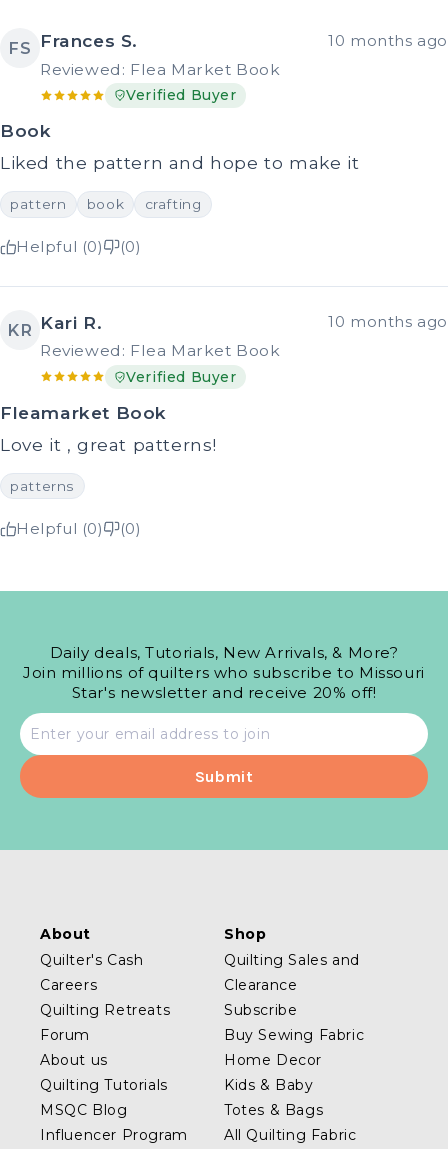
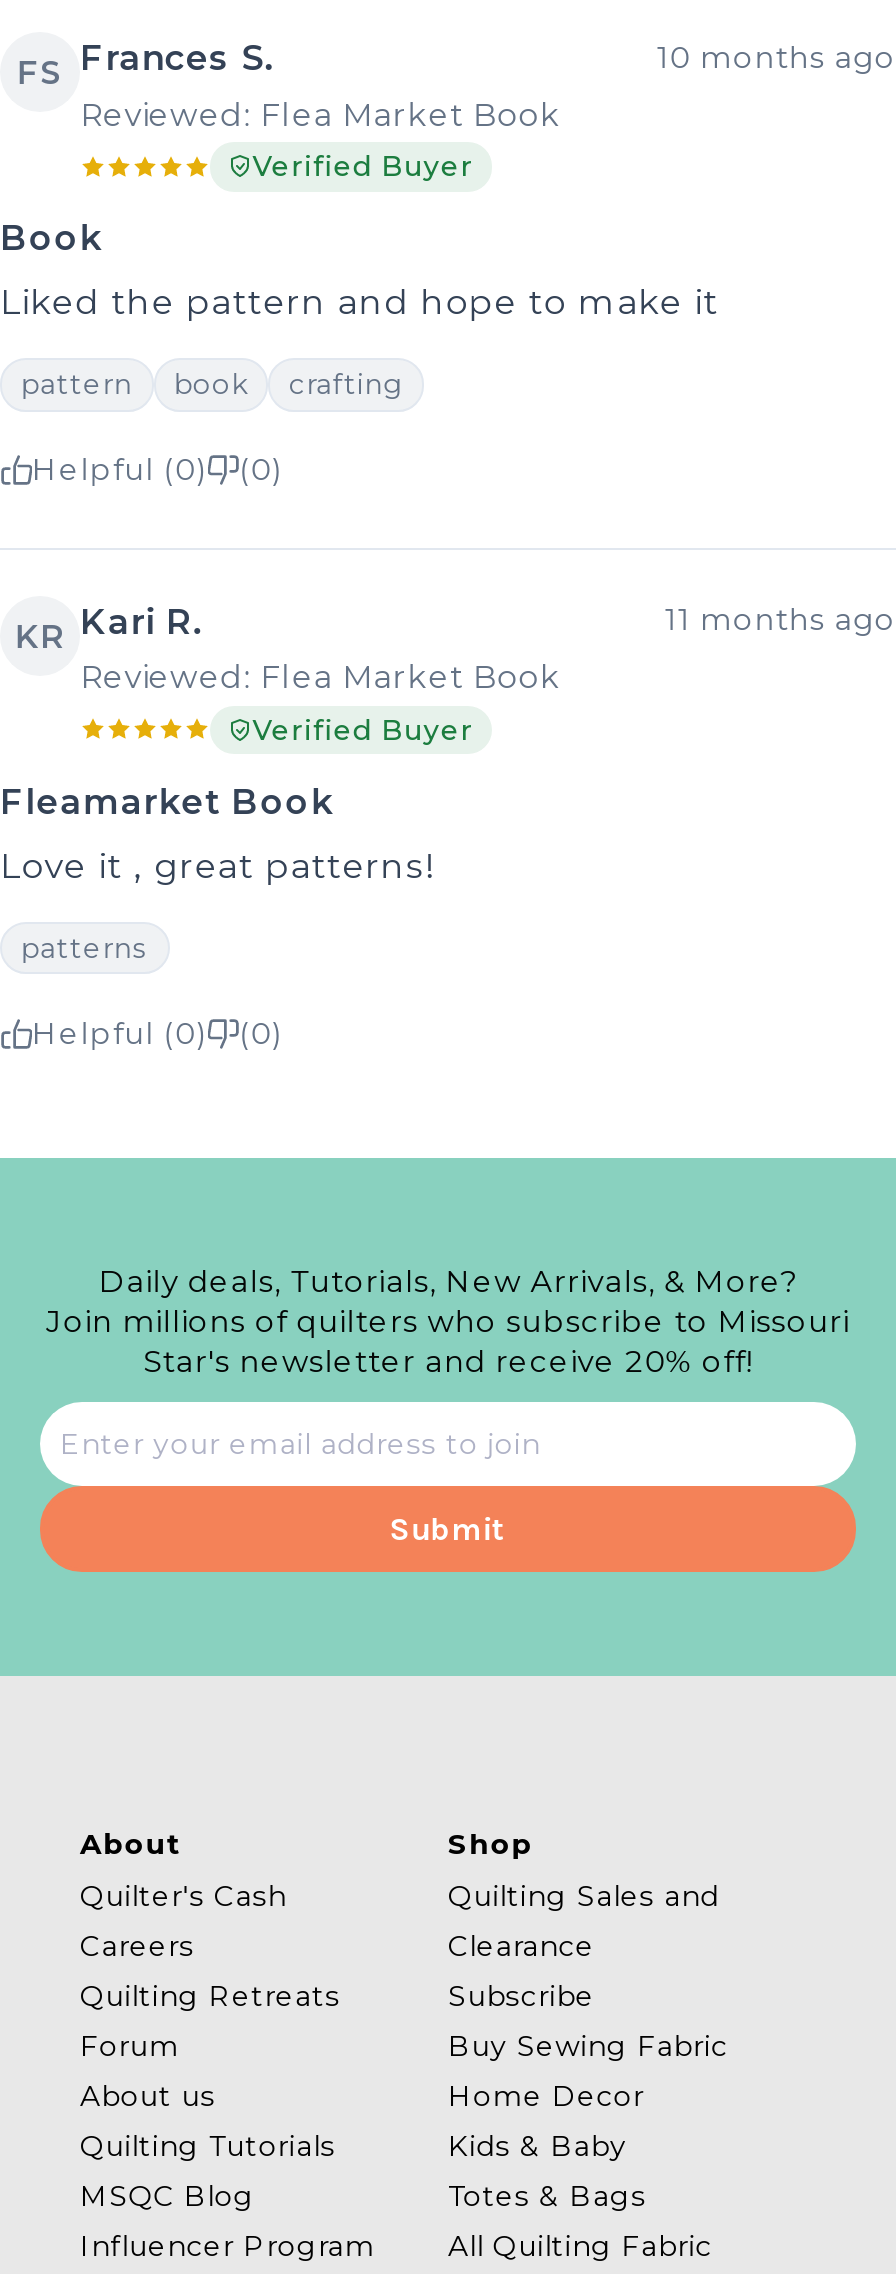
- 10 months ago
+ 11 months ago
